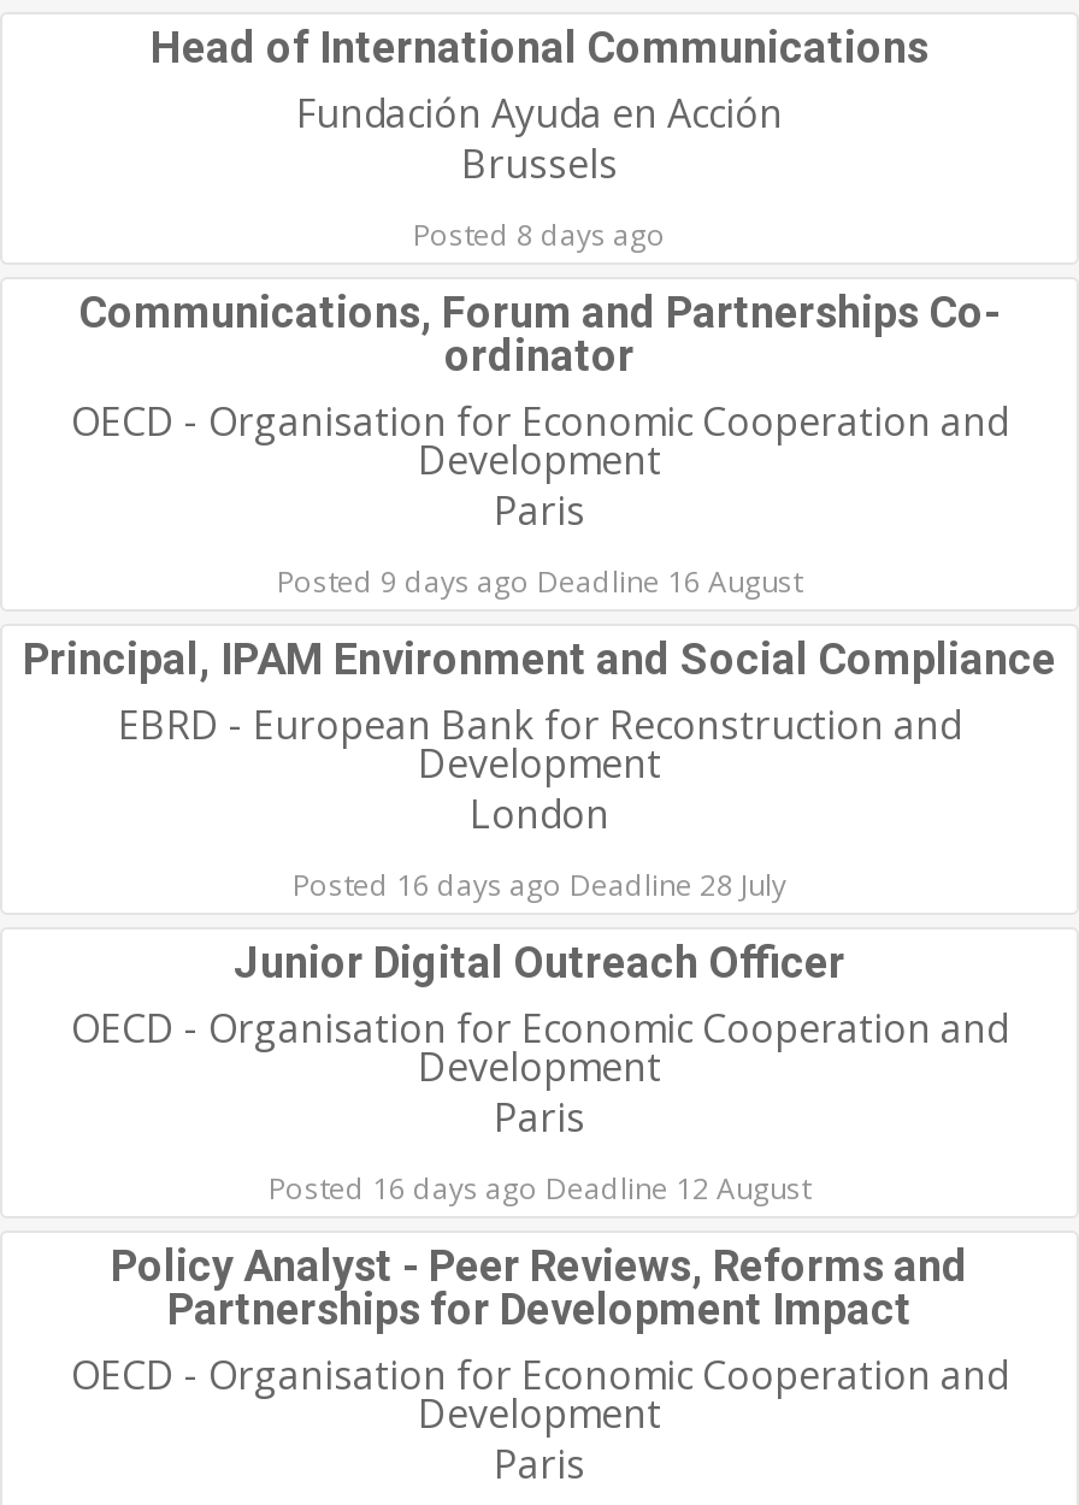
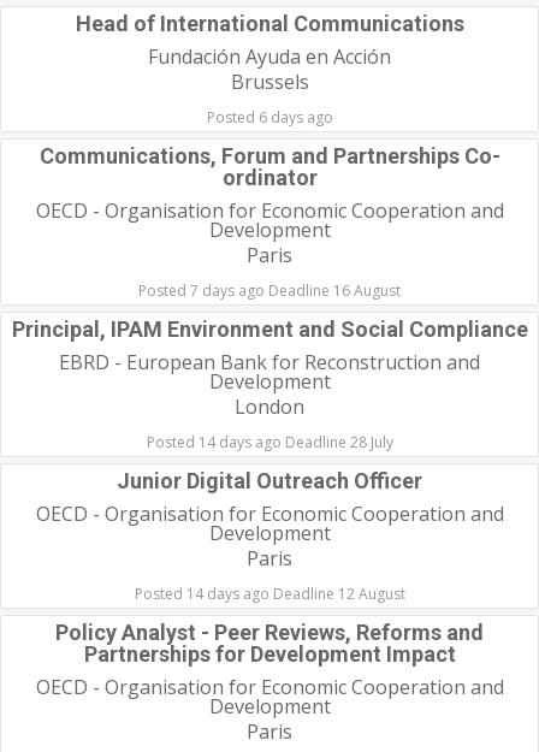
- Posted 8 days ago
+ Posted 6 days ago

- Posted 9 days ago Deadline 16 August
+ Posted 7 days ago Deadline 16 August

- Posted 16 days ago Deadline 28 July
+ Posted 14 days ago Deadline 28 July

- Posted 16 days ago Deadline 12 August
+ Posted 14 days ago Deadline 12 August
